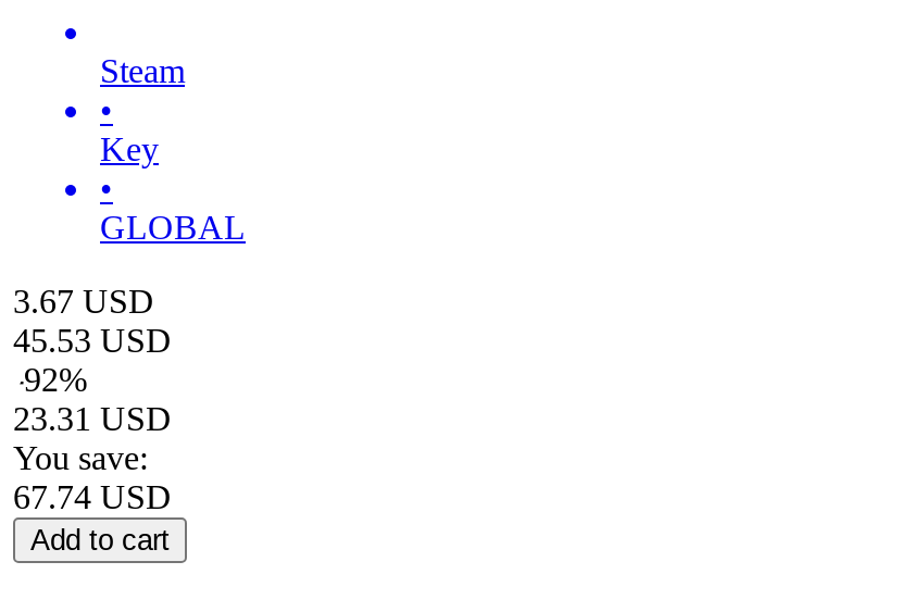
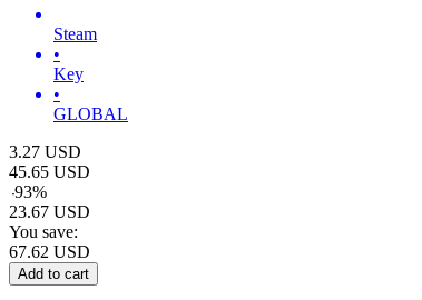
- 3.67 USD
+ 3.27 USD

- 45.53 USD
+ 45.65 USD

- - 92%
+ - 93%

- 23.31 USD
+ 23.67 USD

- 67.74 USD
+ 67.62 USD
